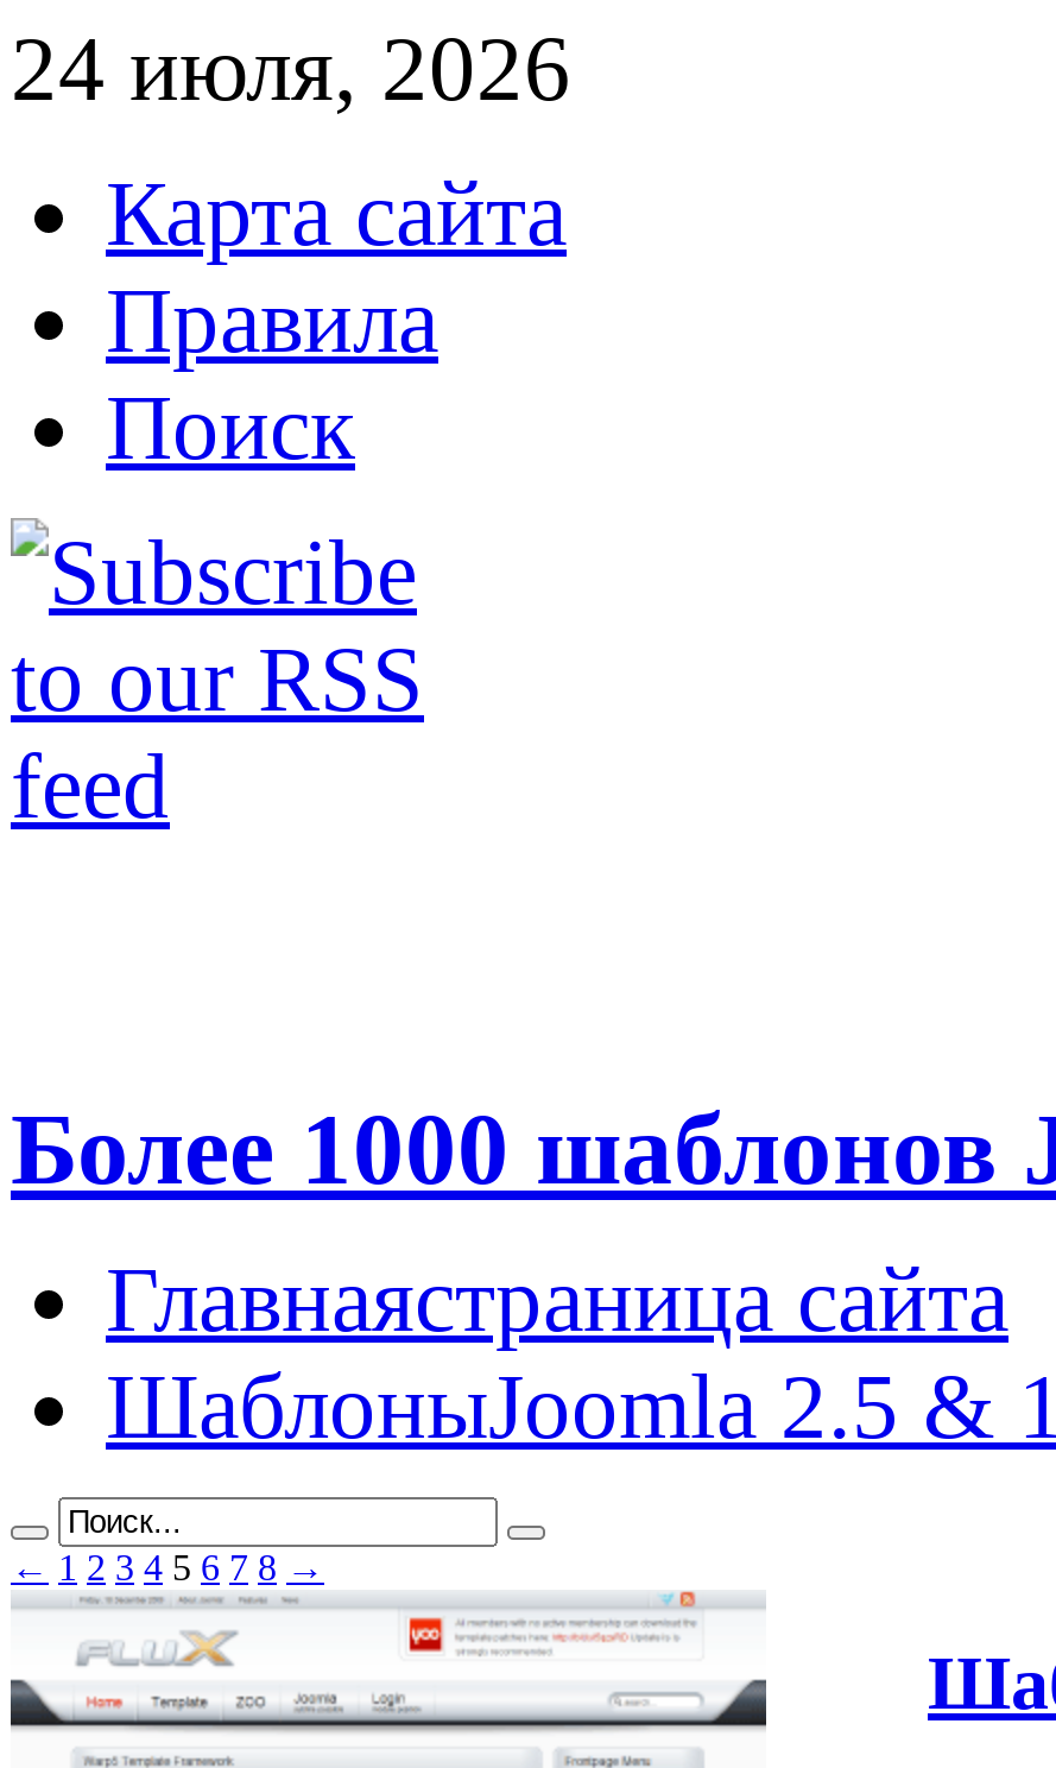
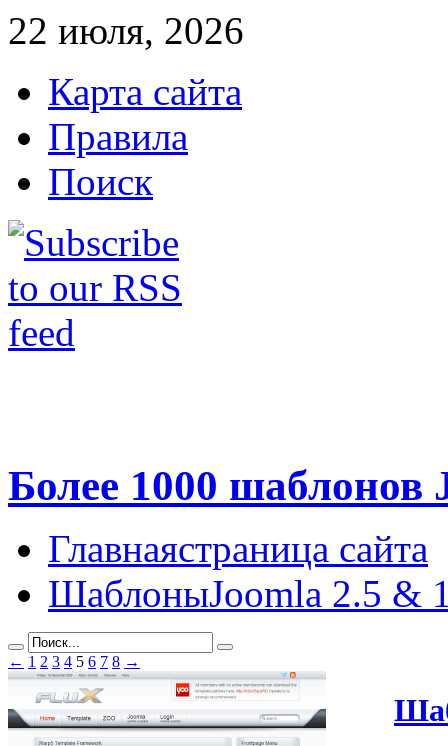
- 24 июля, 2026
+ 22 июля, 2026
